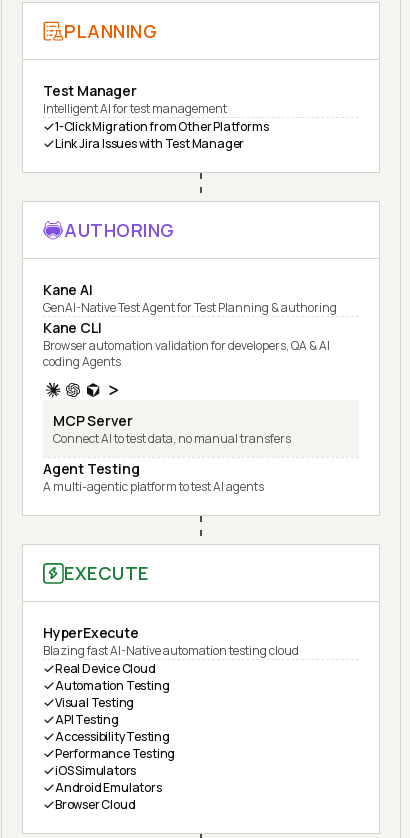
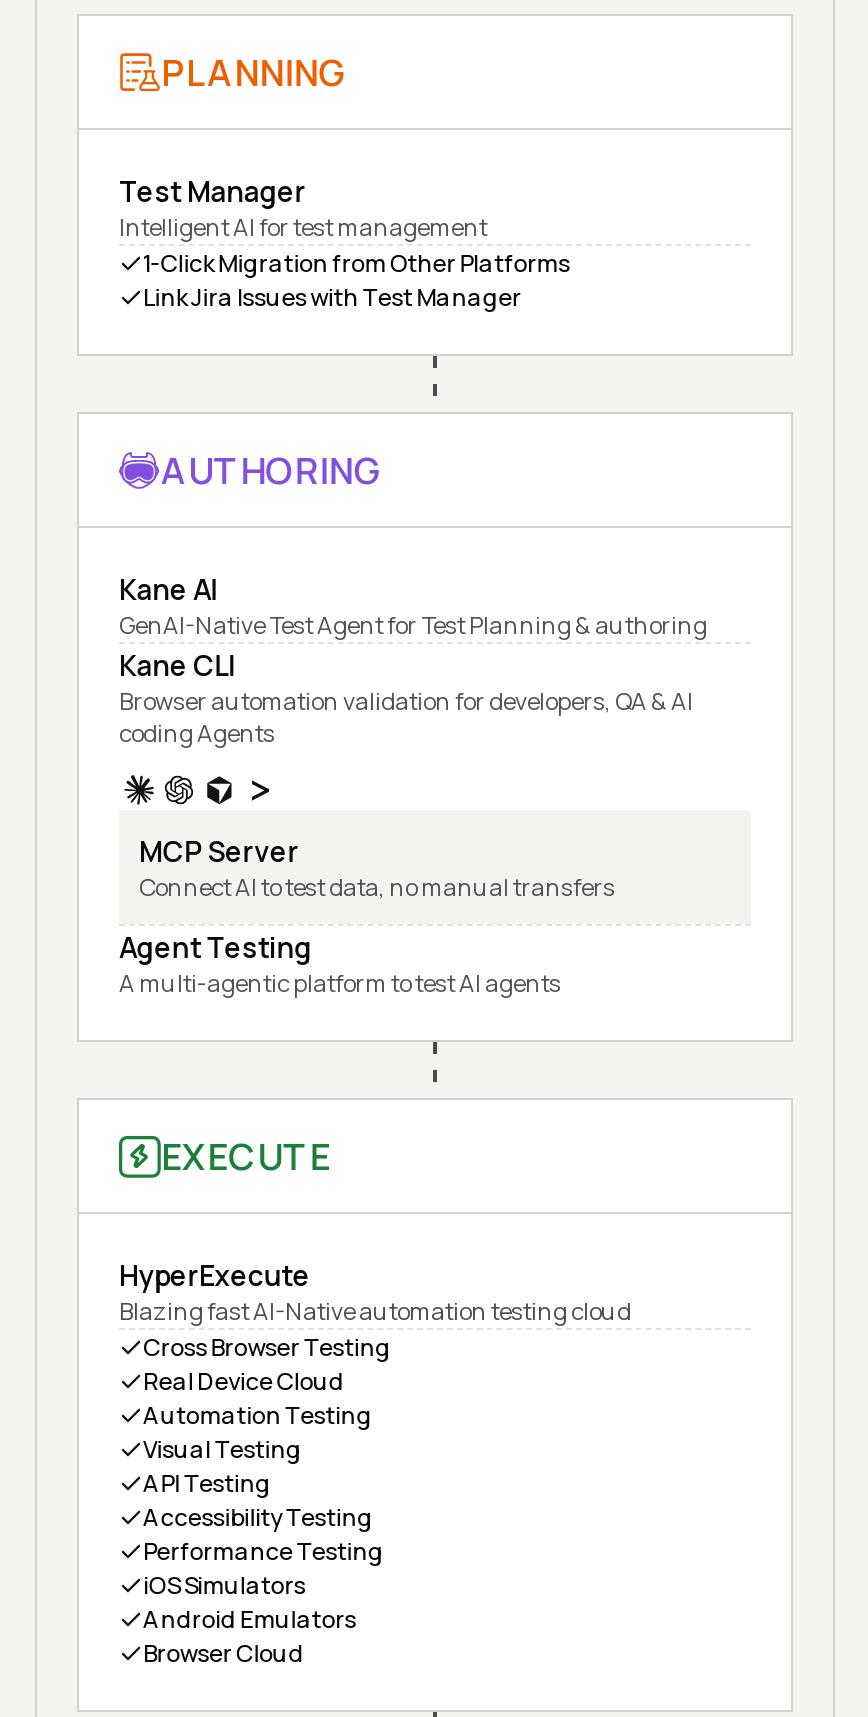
+ Cross Browser Testing
